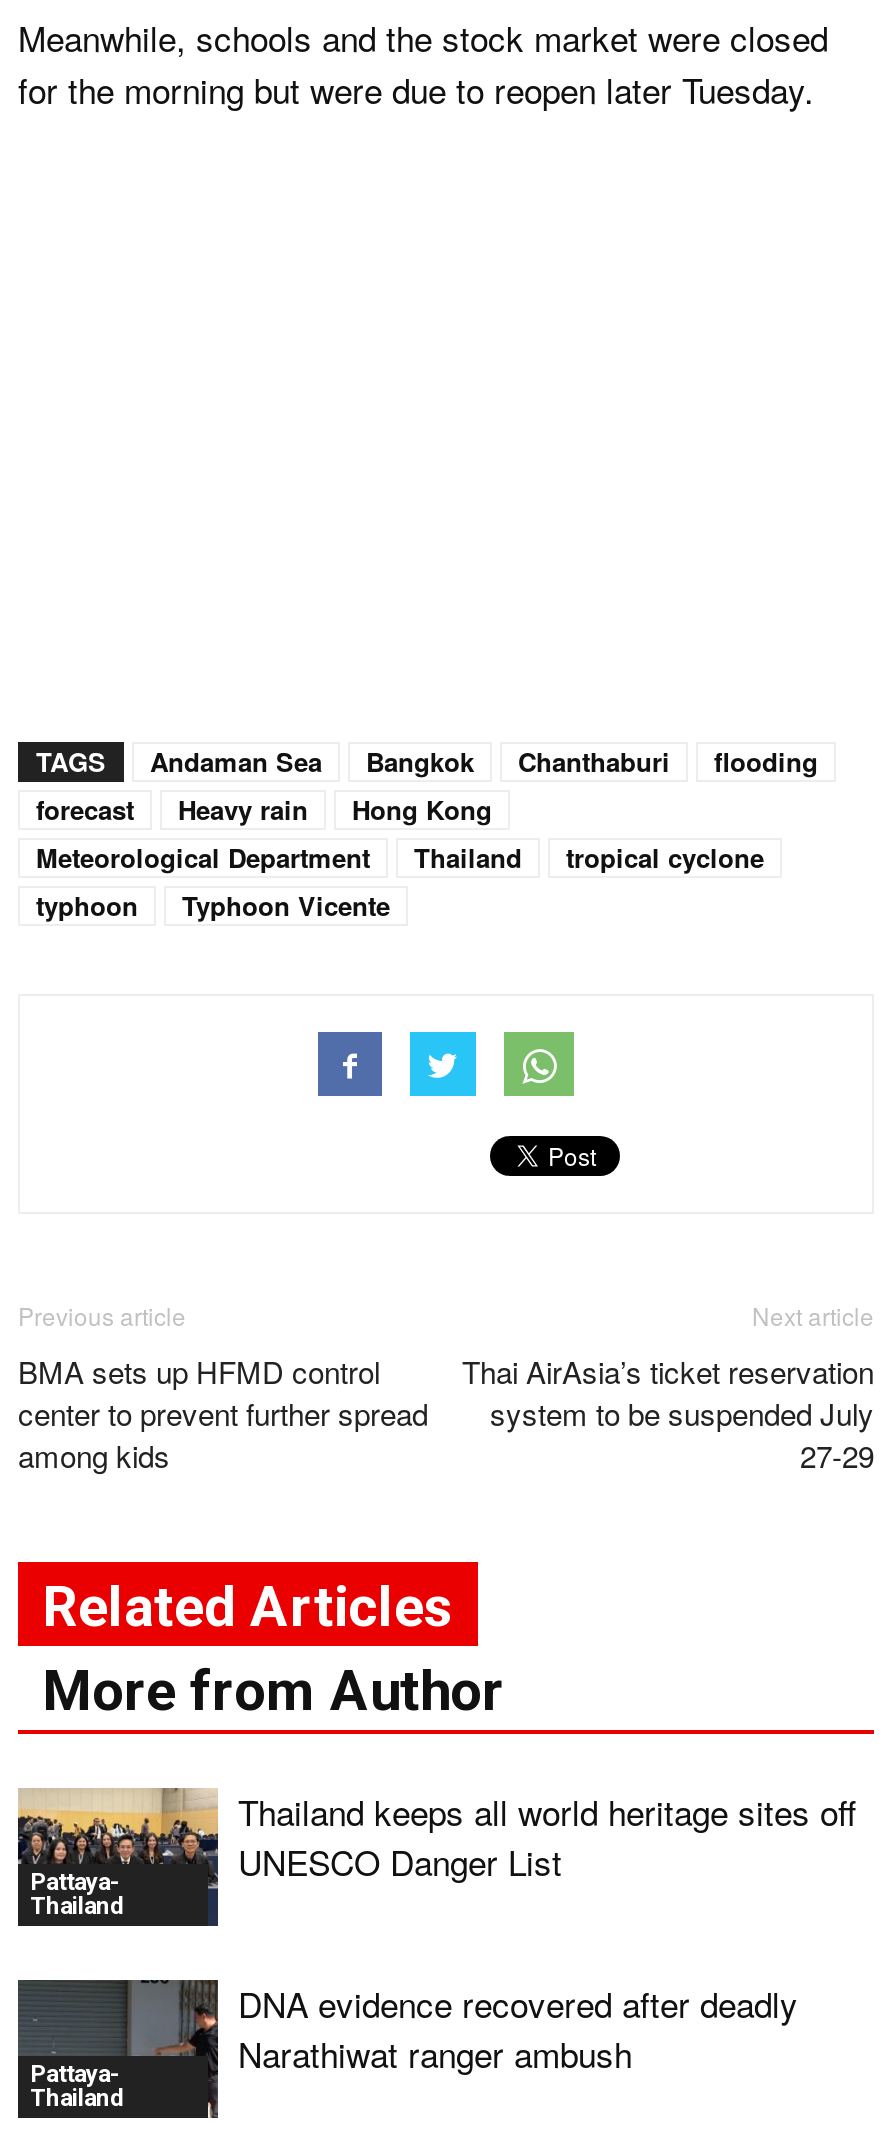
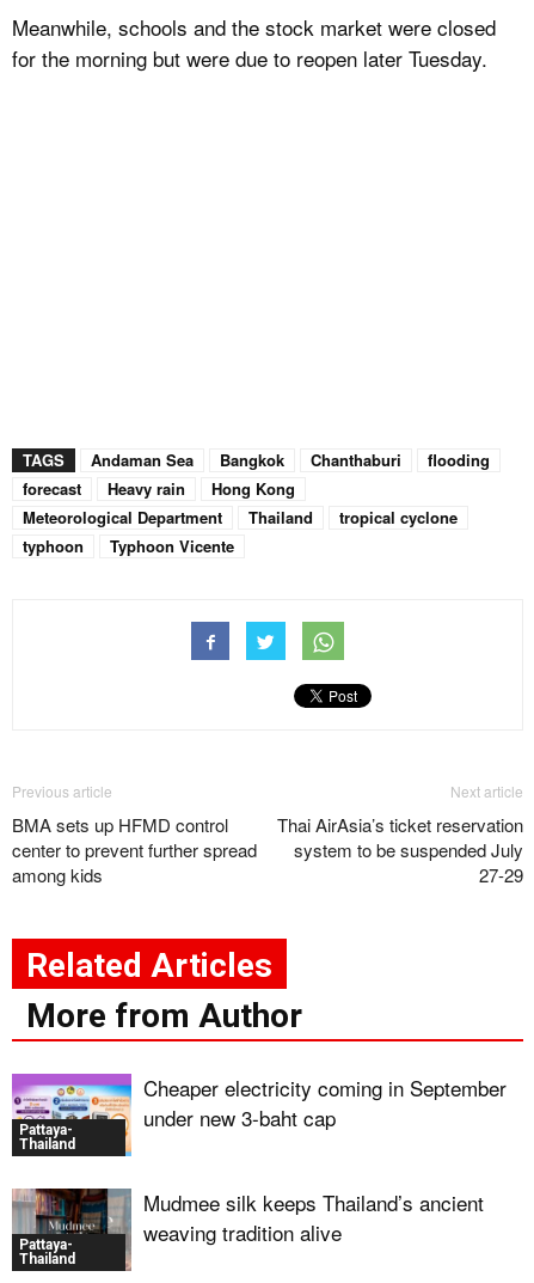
- [image]
- Thailand keeps all world heritage sites off
- UNESCO Danger List
+ [image]
+ Cheaper electricity coming in September
+ under new 3-baht cap

- [image]
- DNA evidence recovered after deadly
- Narathiwat ranger ambush
+ [image]
+ Mudmee silk keeps Thailand’s ancient
+ weaving tradition alive
